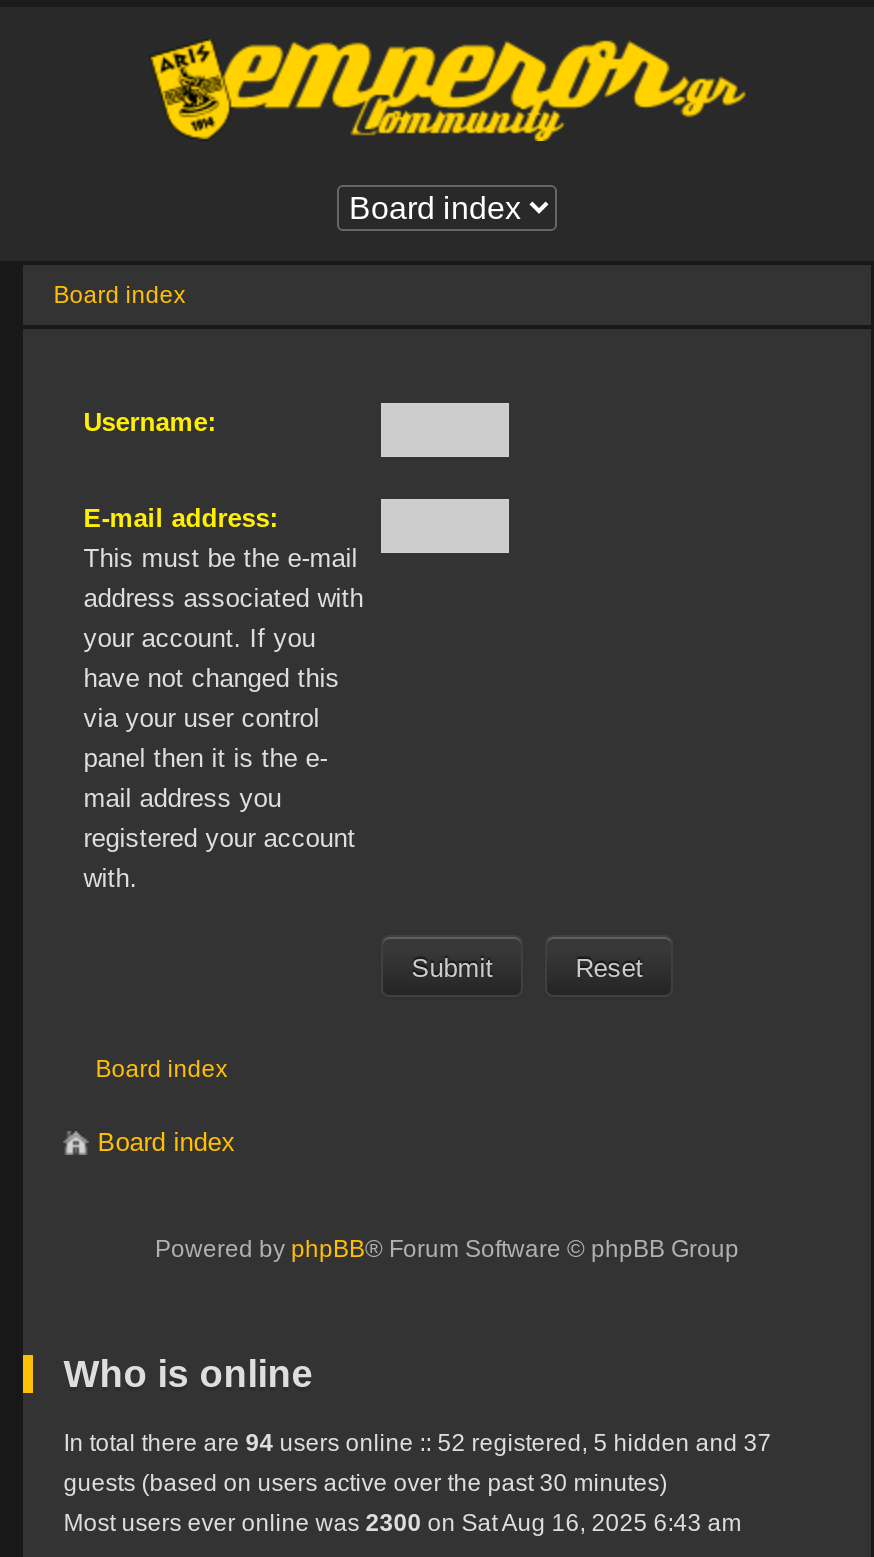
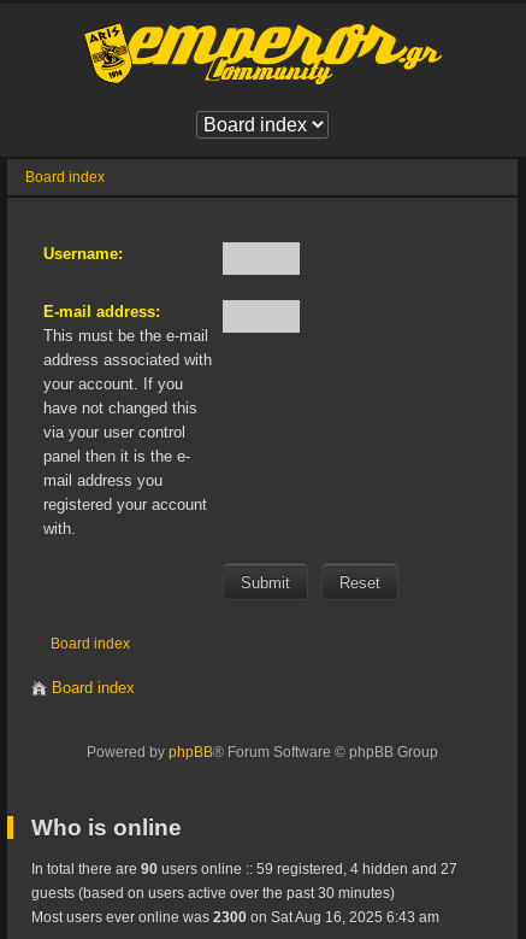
- In total there are 94 users online :: 52 registered, 5 hidden and 37
+ In total there are 90 users online :: 59 registered, 4 hidden and 27
